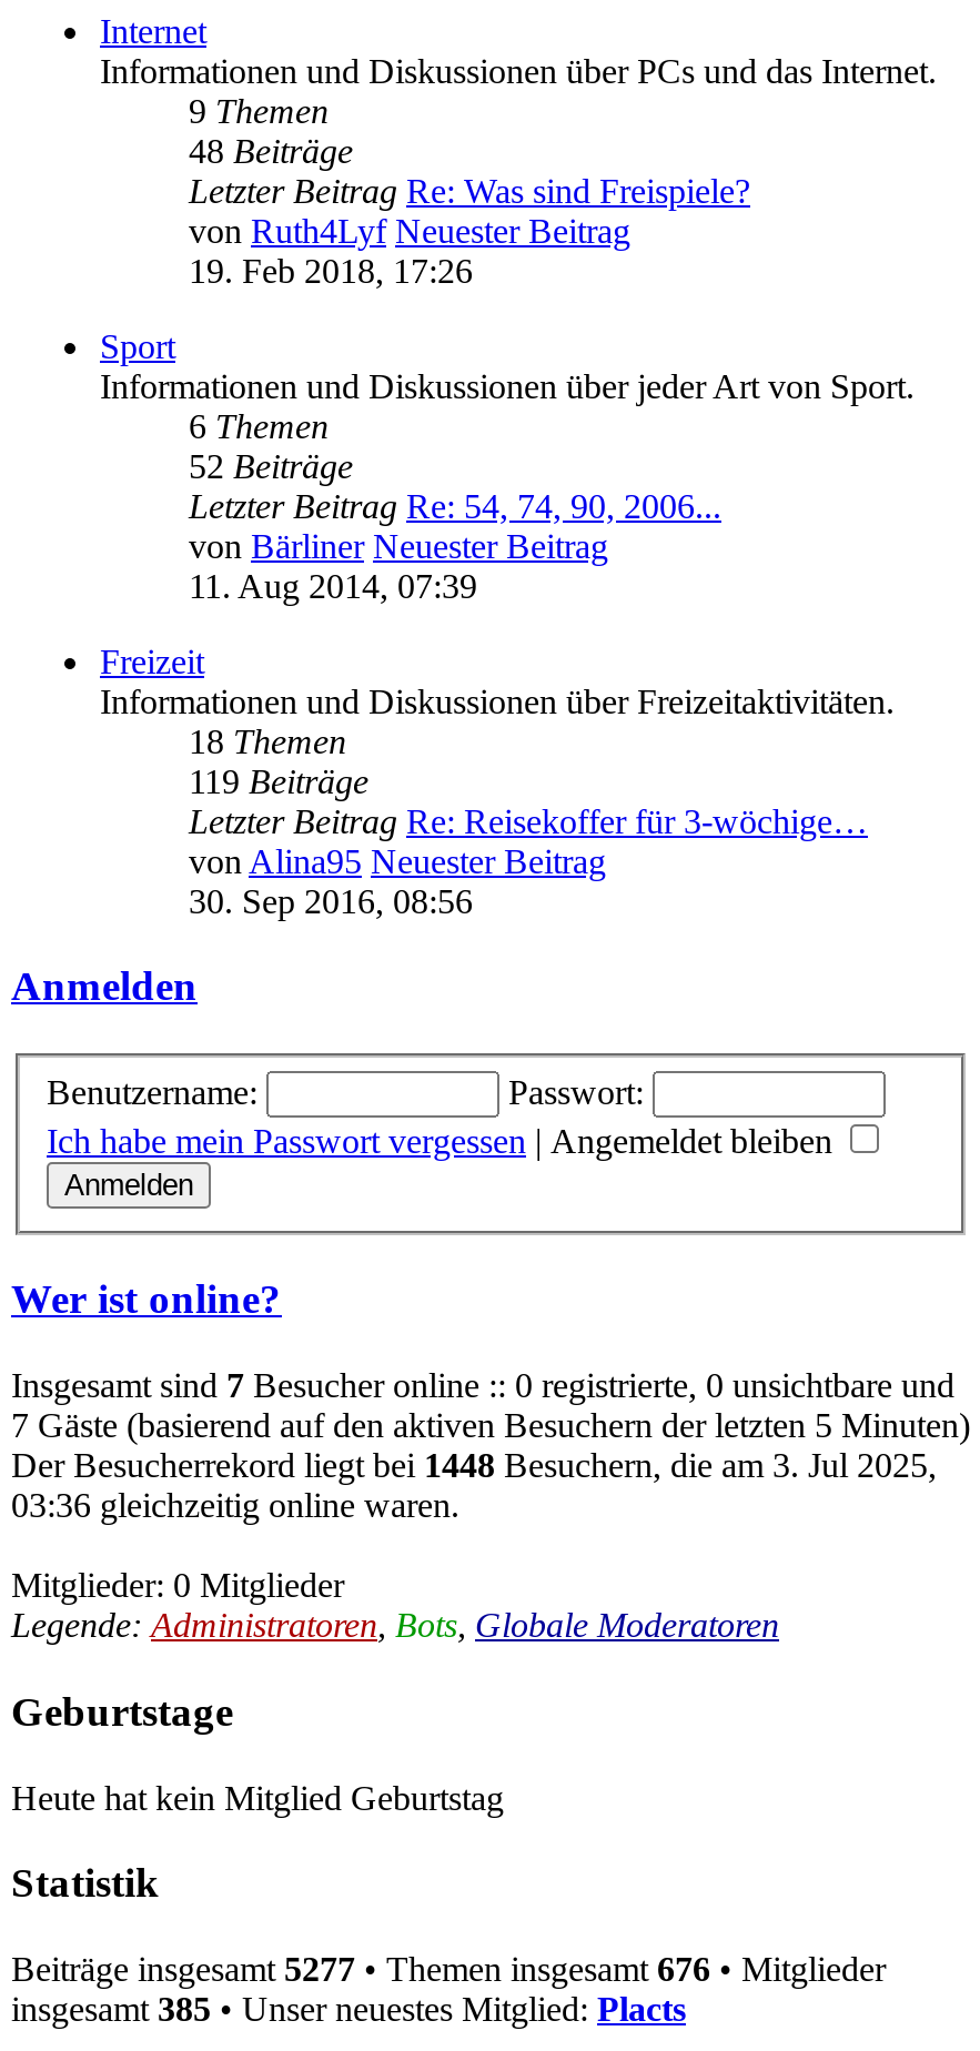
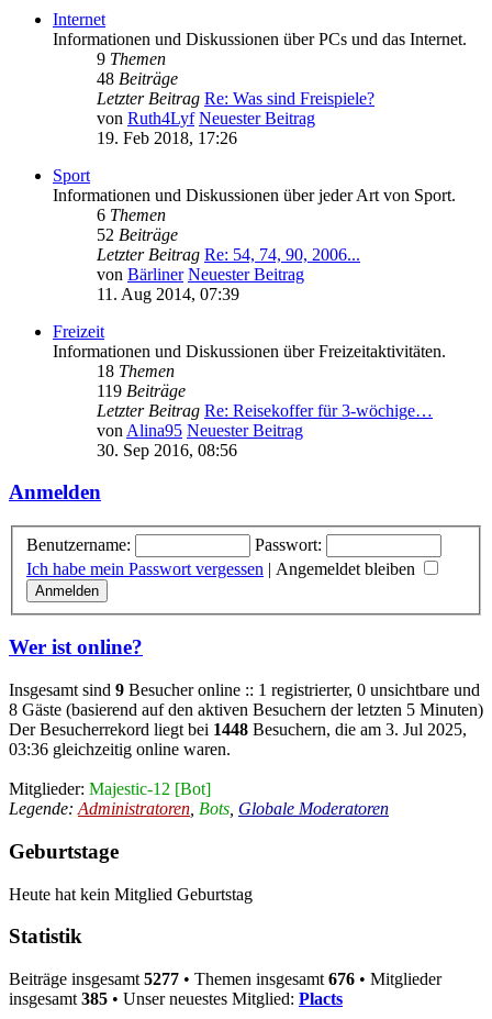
- Insgesamt sind 7 Besucher online :: 0 registrierte, 0 unsichtbare und
+ Insgesamt sind 9 Besucher online :: 1 registrierter, 0 unsichtbare und

- 7 Gäste (basierend auf den aktiven Besuchern der letzten 5 Minuten)
+ 8 Gäste (basierend auf den aktiven Besuchern der letzten 5 Minuten)

- Mitglieder: 0 Mitglieder
+ Mitglieder: Majestic-12 [Bot]
